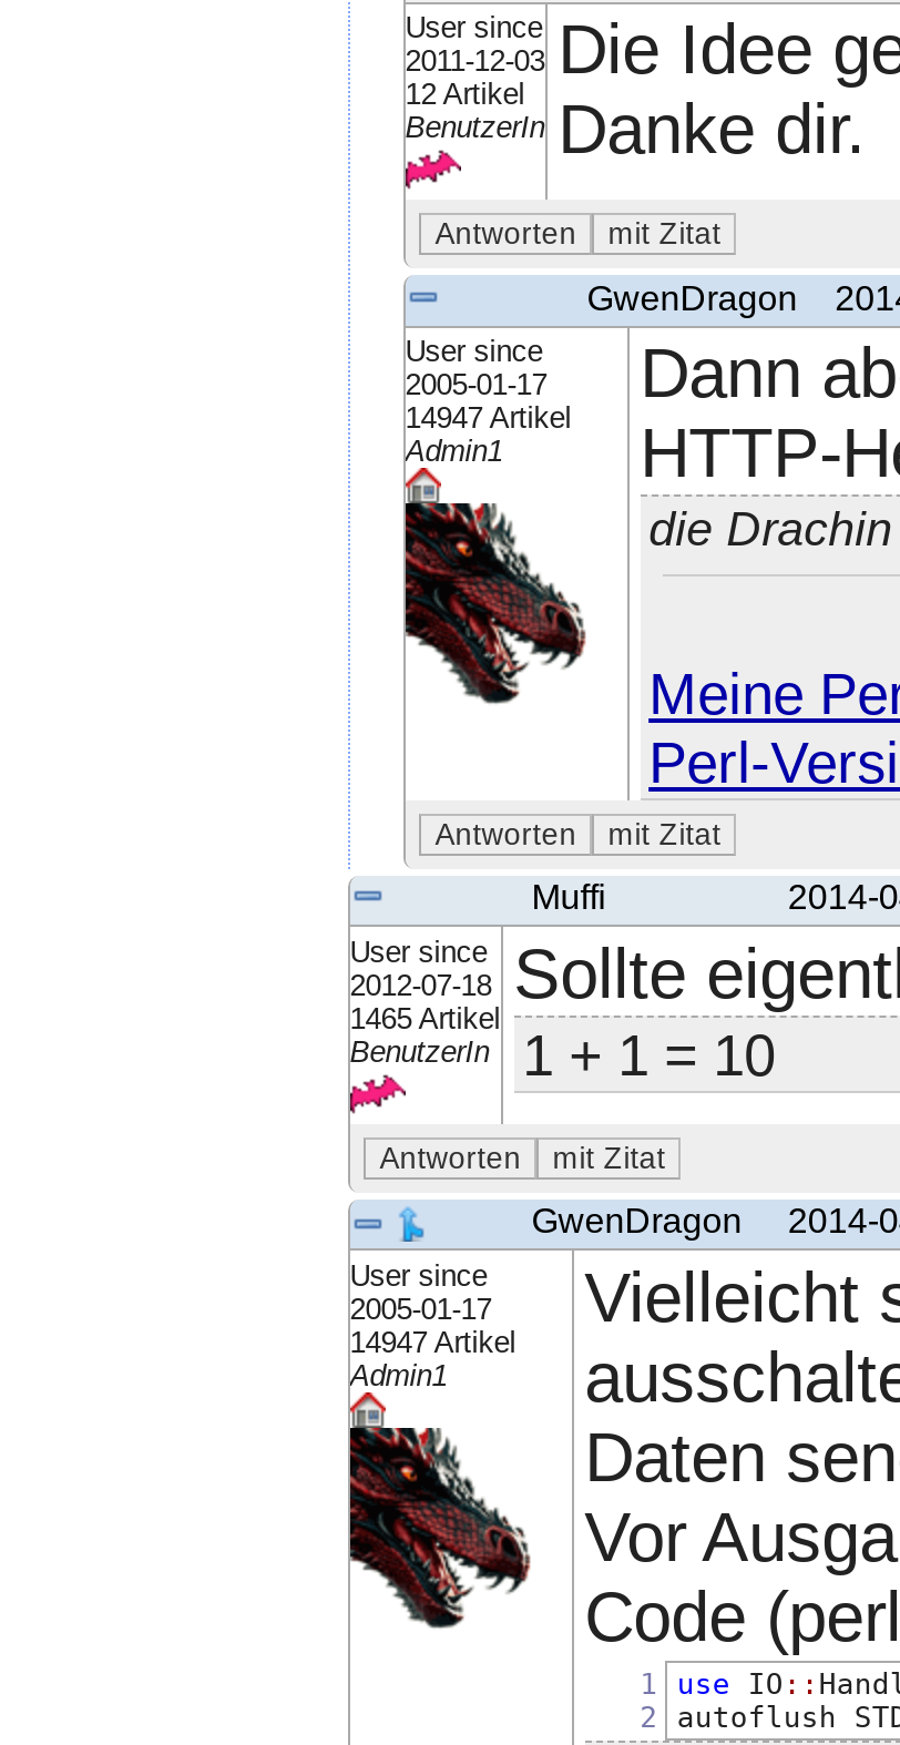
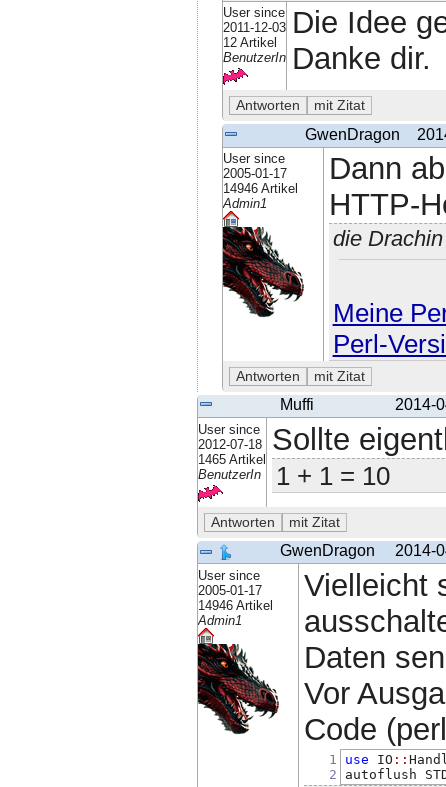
- 14947 Artikel
+ 14946 Artikel

- 14947 Artikel
+ 14946 Artikel
